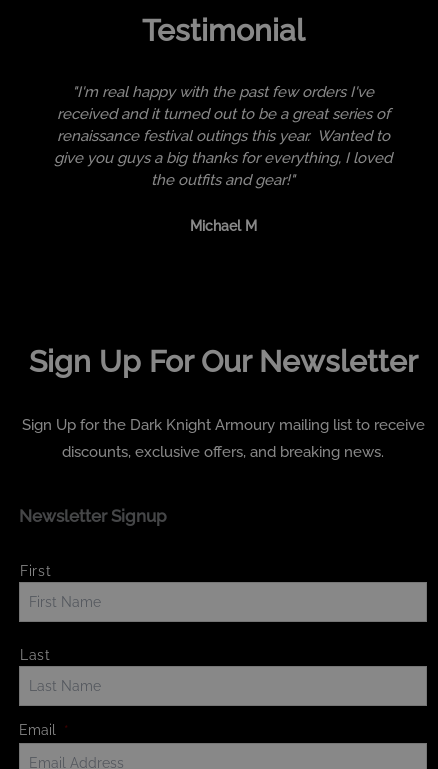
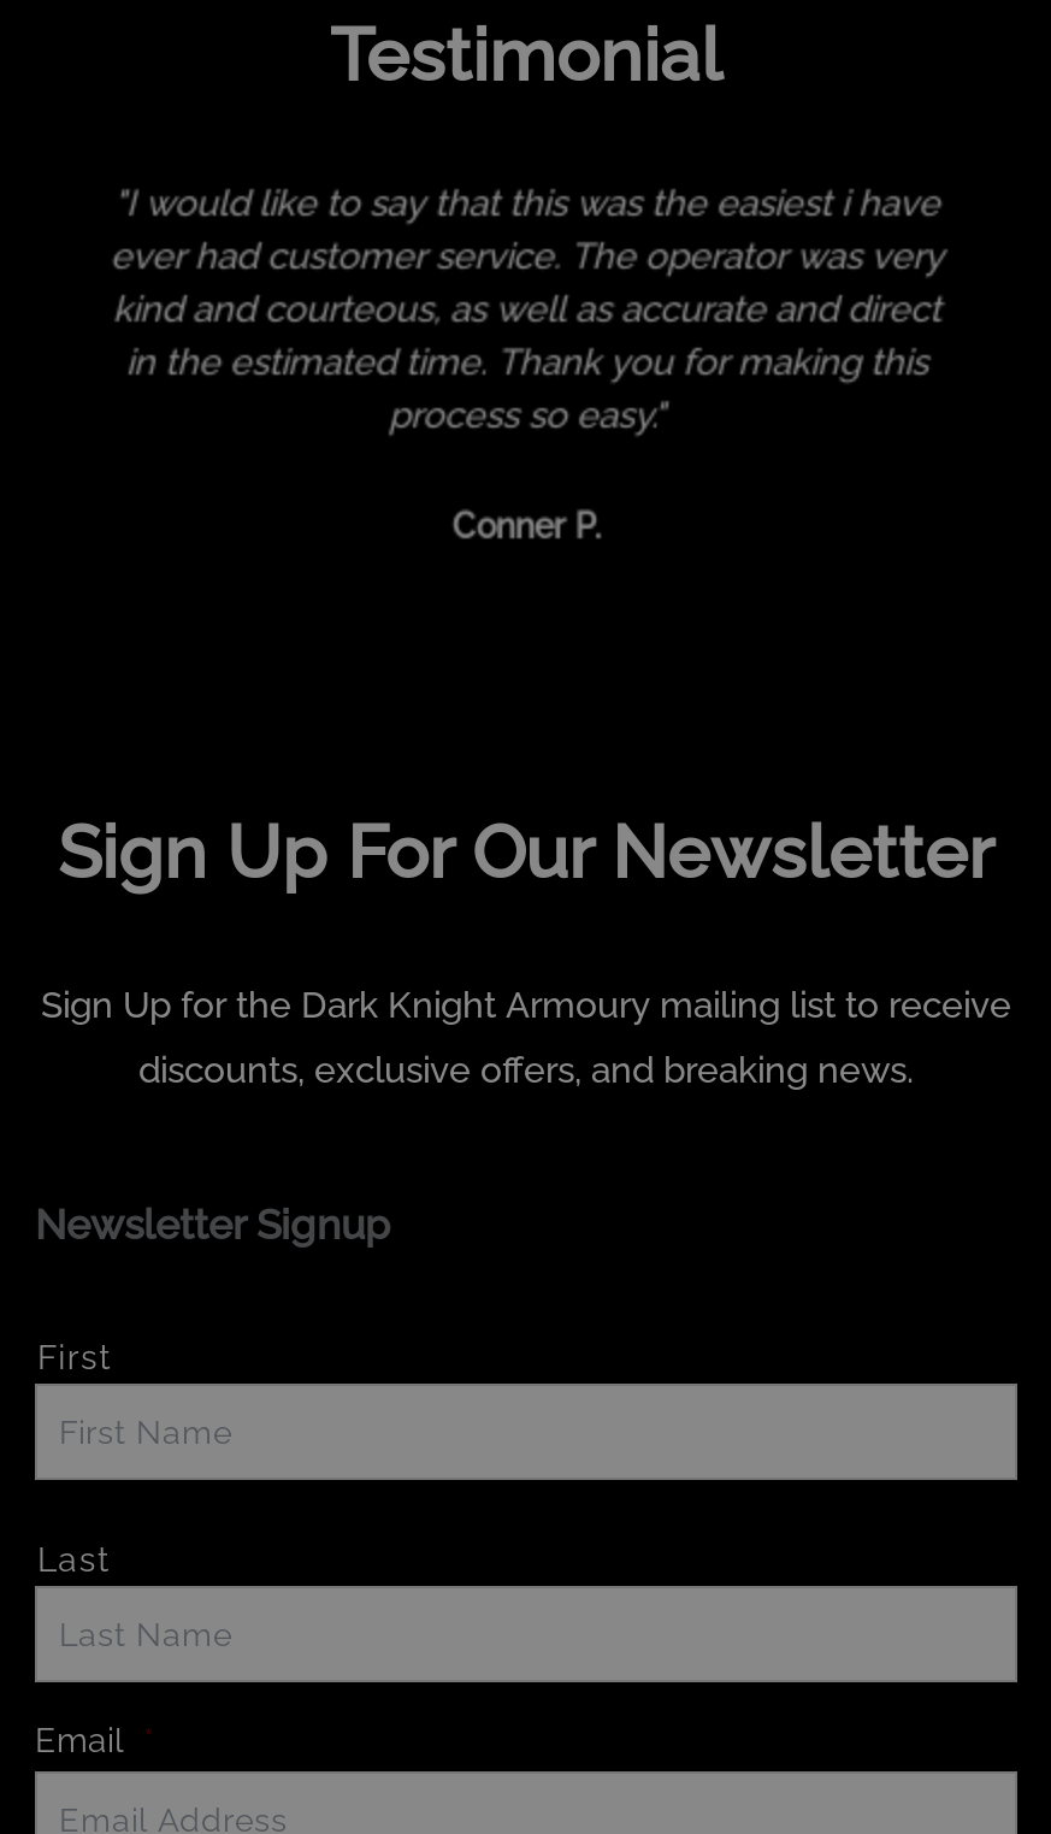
- "I'm real happy with the past few orders I've
- received and it turned out to be a great series of
- renaissance festival outings this year. Wanted to
- give you guys a big thanks for everything, I loved
- the outfits and gear!"
+ "I would like to say that this was the easiest i have
+ ever had customer service. The operator was very
+ kind and courteous, as well as accurate and direct
+ in the estimated time. Thank you for making this
+ process so easy."

- Michael M
+ Conner P.
